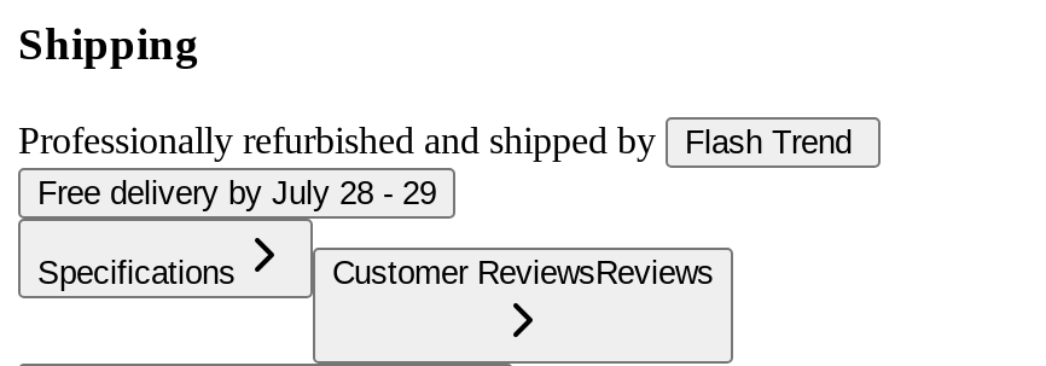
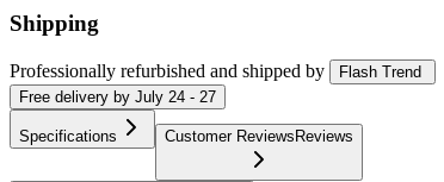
- Free delivery by July 28 - 29
+ Free delivery by July 24 - 27
